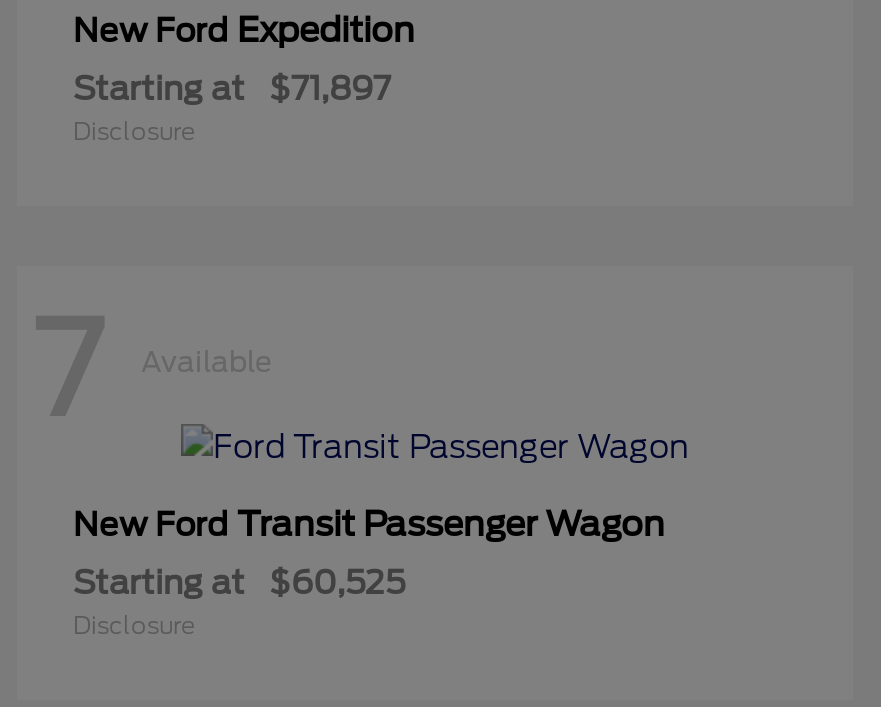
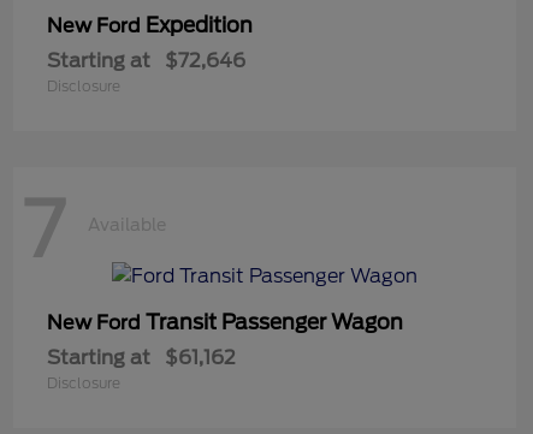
- Starting at $71,897
+ Starting at $72,646

- Starting at $60,525
+ Starting at $61,162
